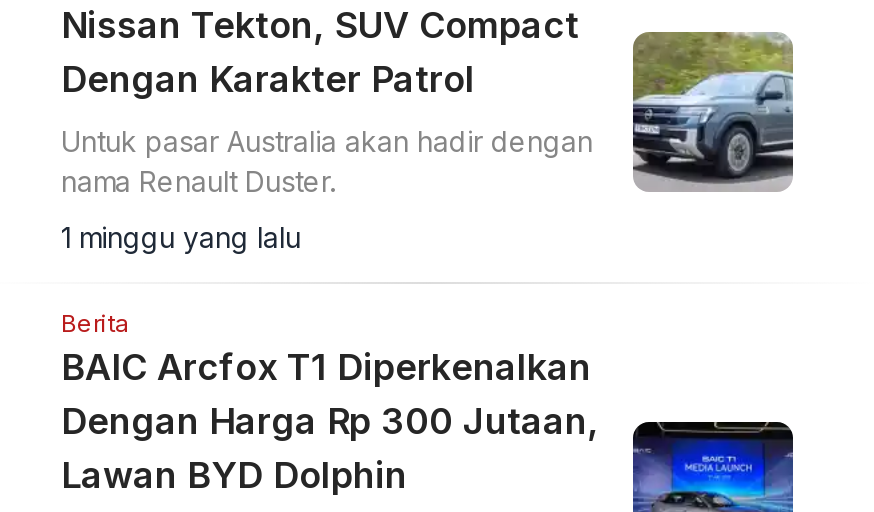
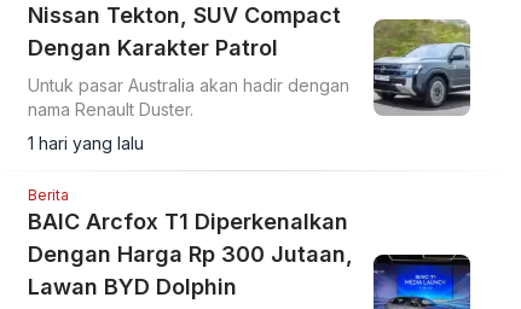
- 1 minggu yang lalu
+ 1 hari yang lalu
